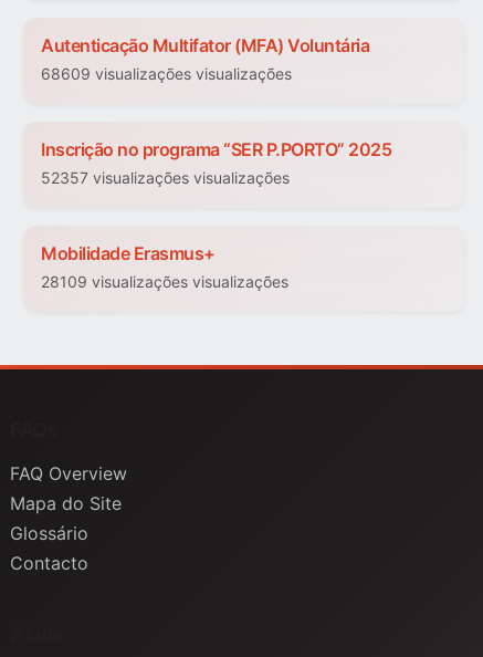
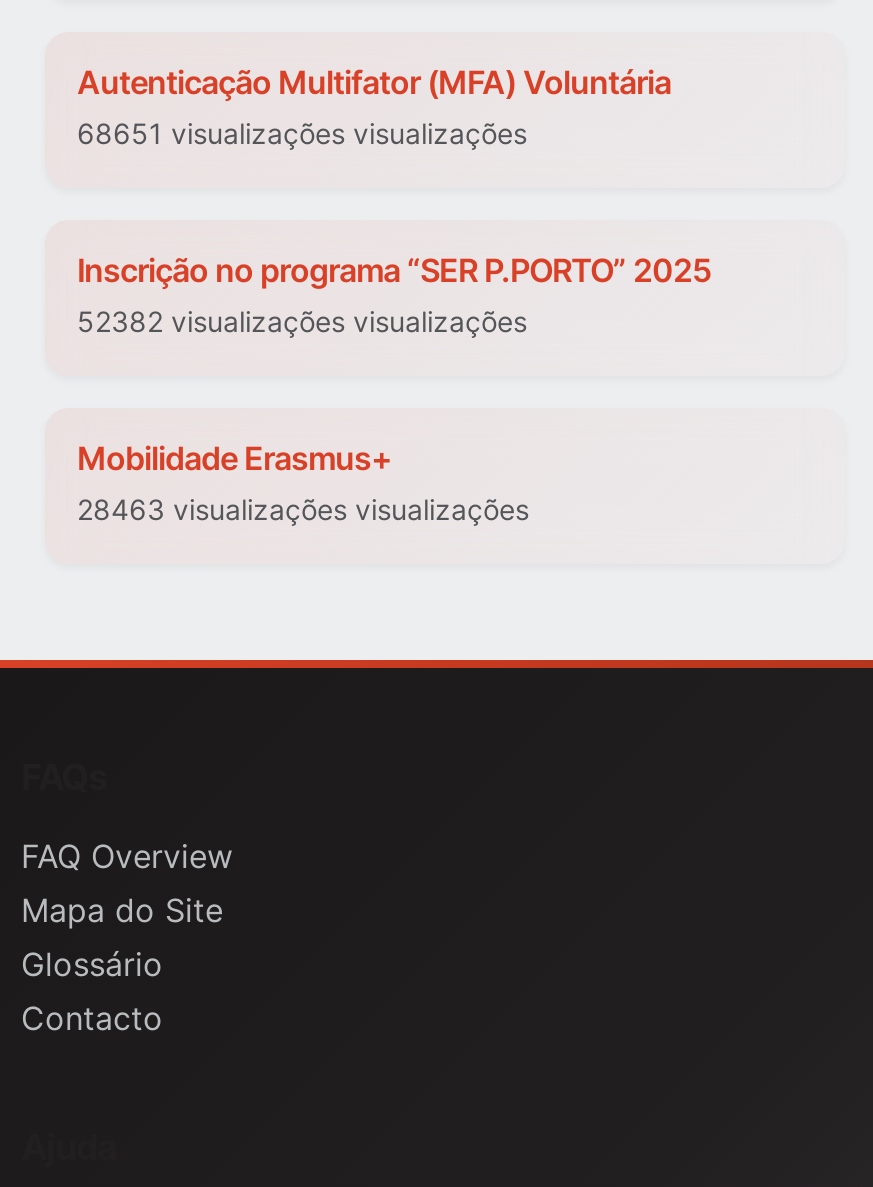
- 68609 visualizações visualizações
+ 68651 visualizações visualizações

- 52357 visualizações visualizações
+ 52382 visualizações visualizações

- 28109 visualizações visualizações
+ 28463 visualizações visualizações
